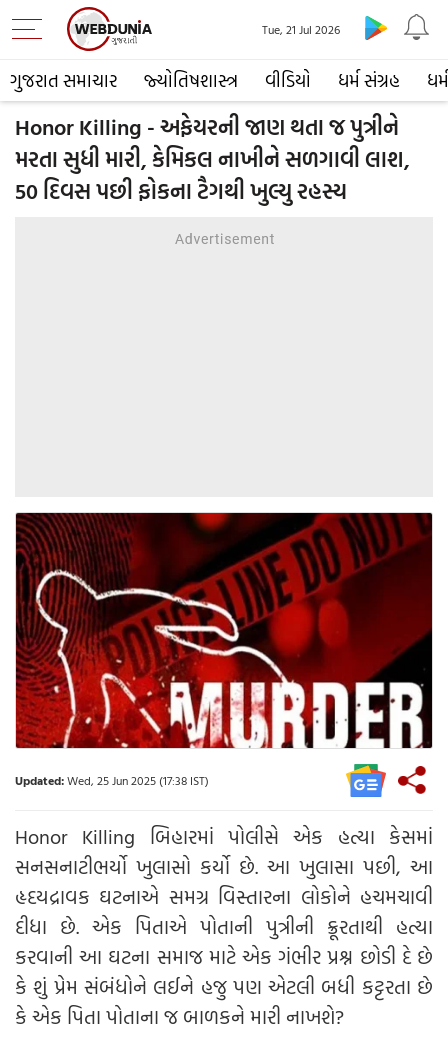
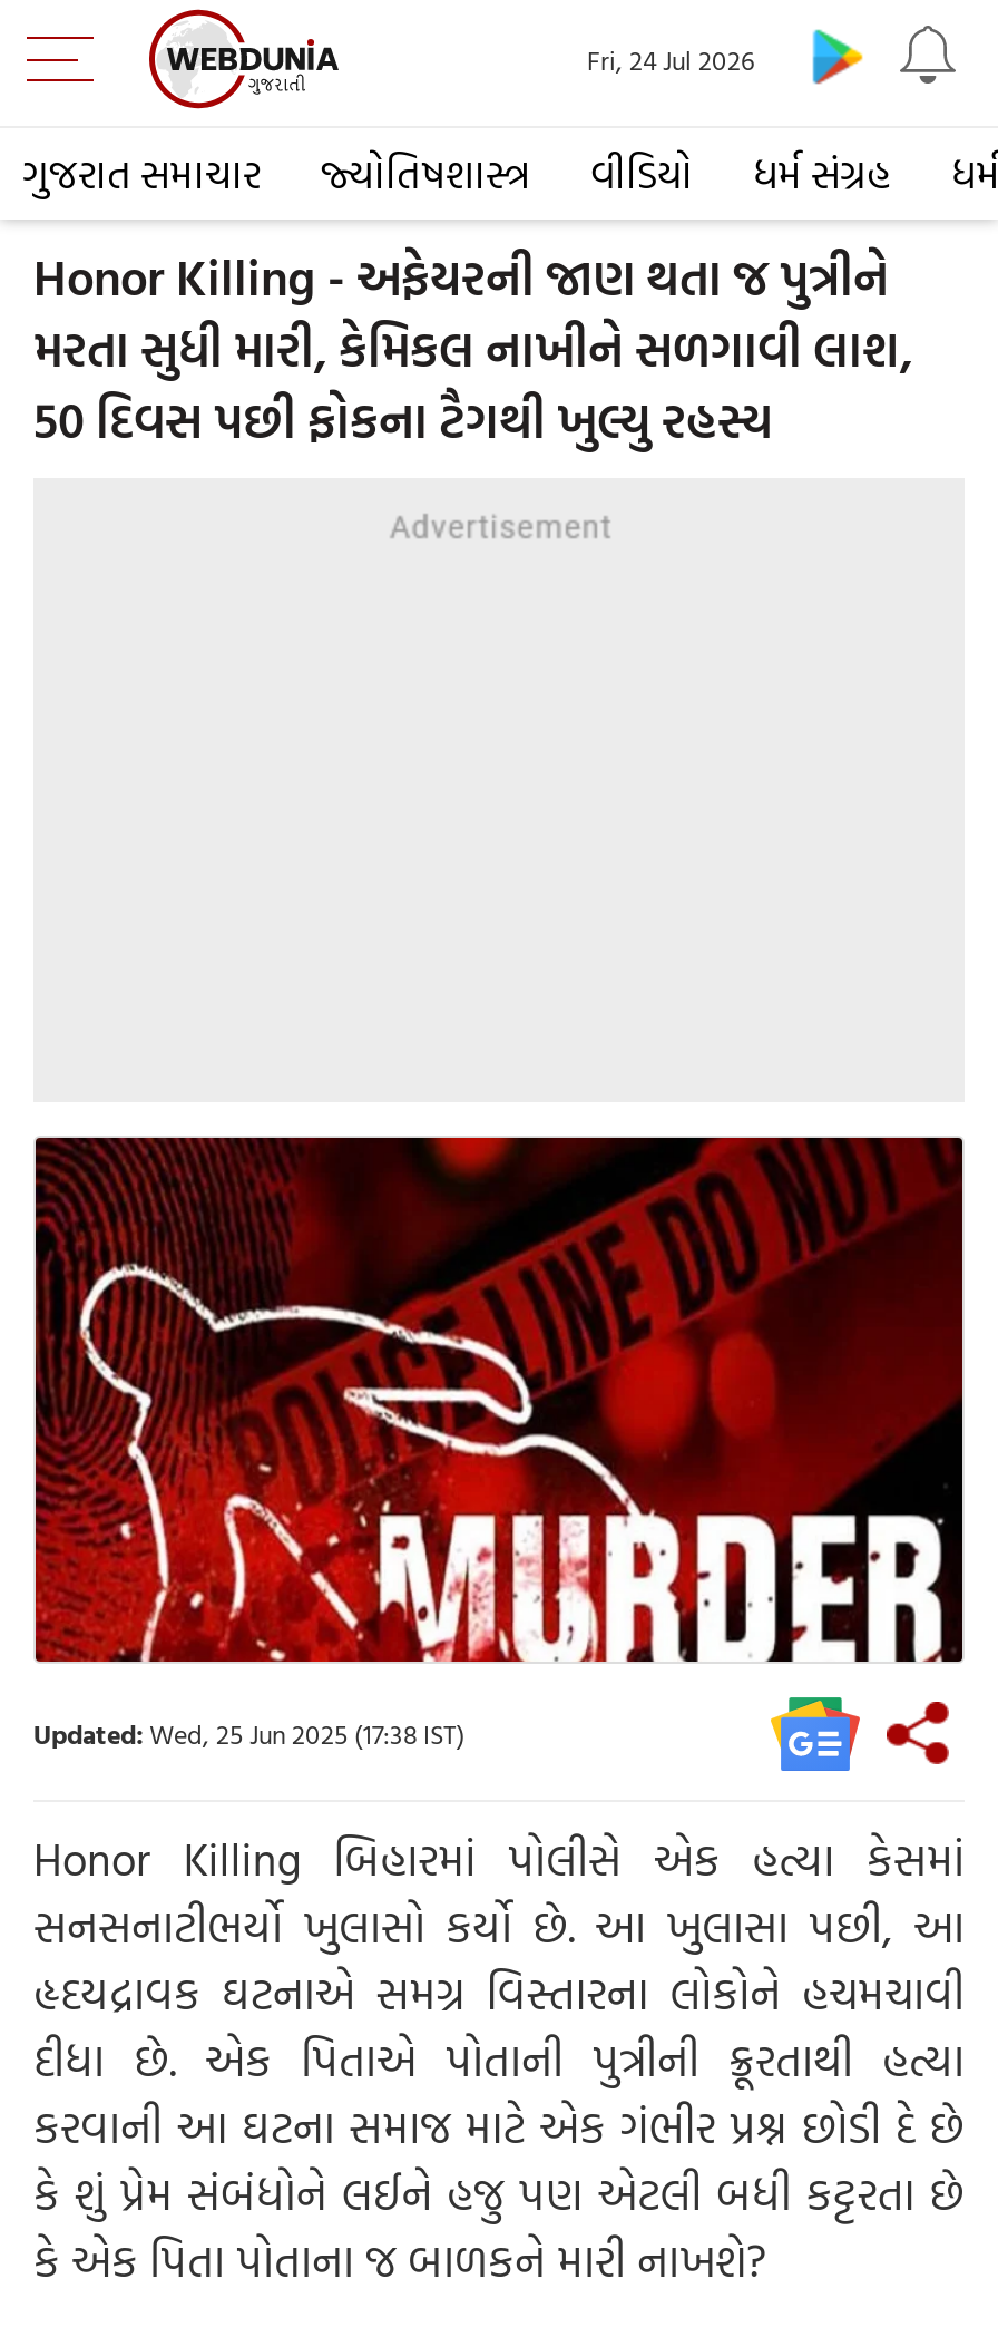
- Tue, 21 Jul 2026
+ Fri, 24 Jul 2026
